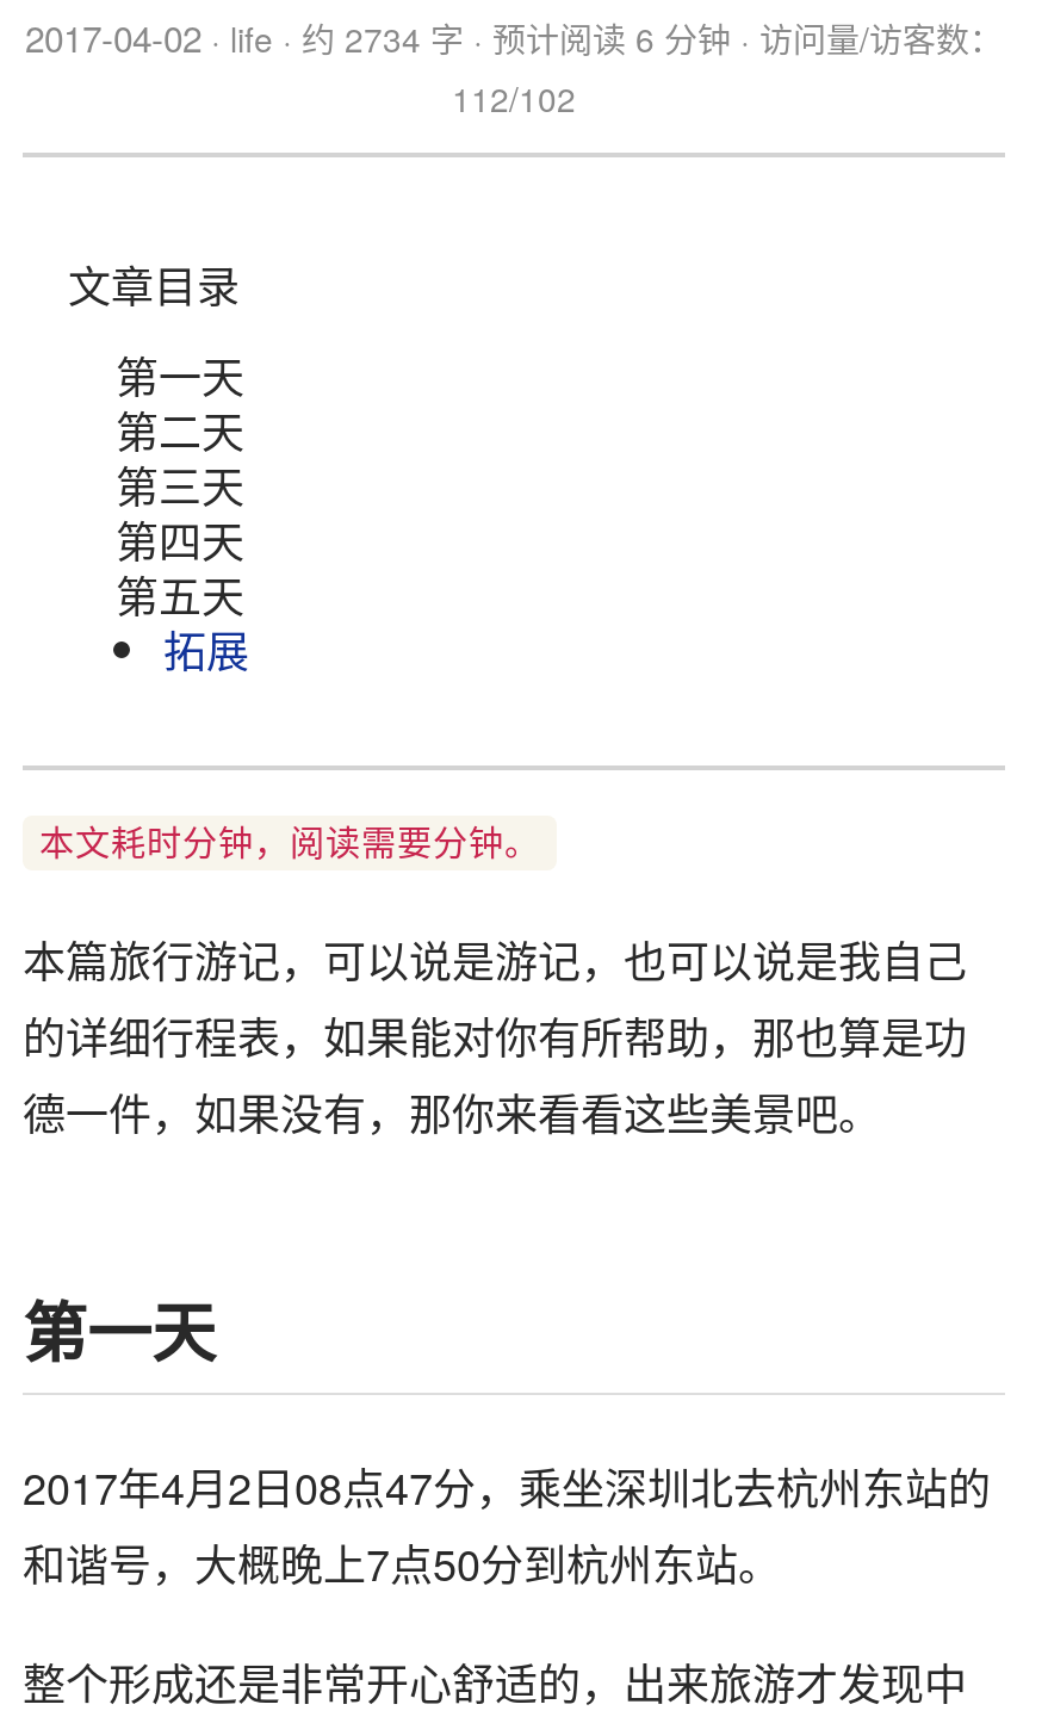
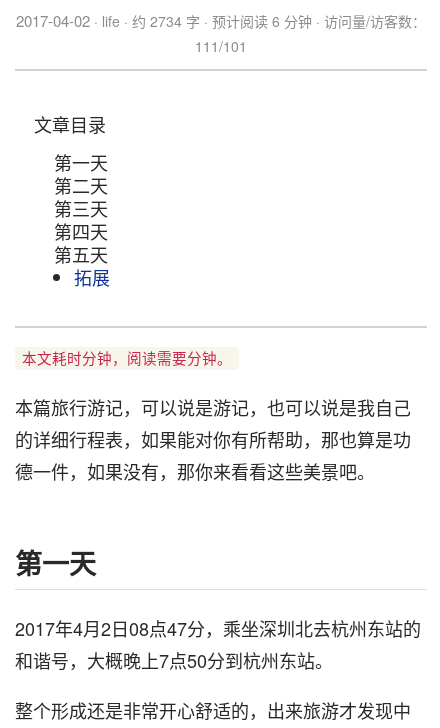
- 112/102
+ 111/101
